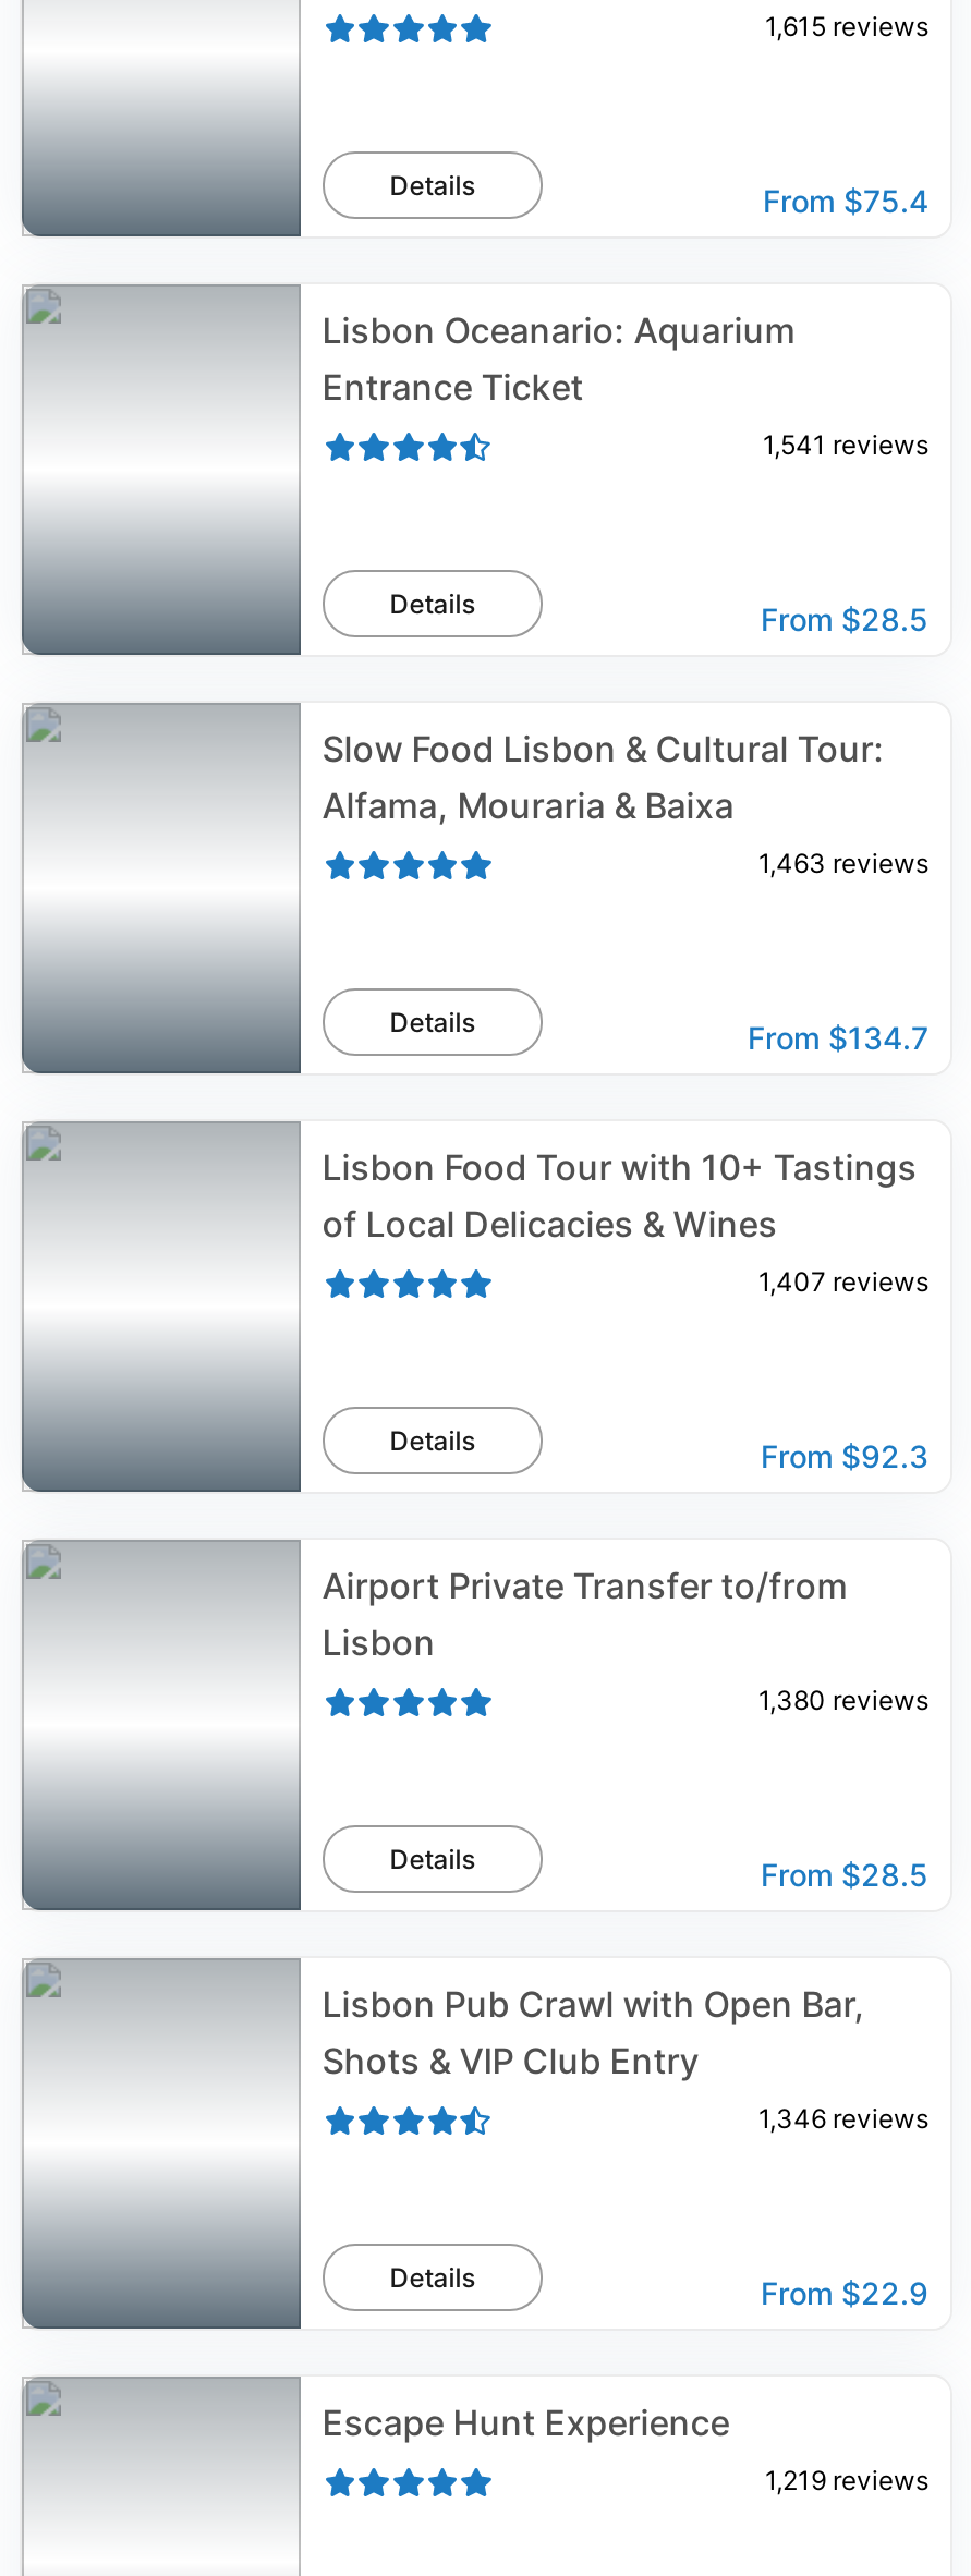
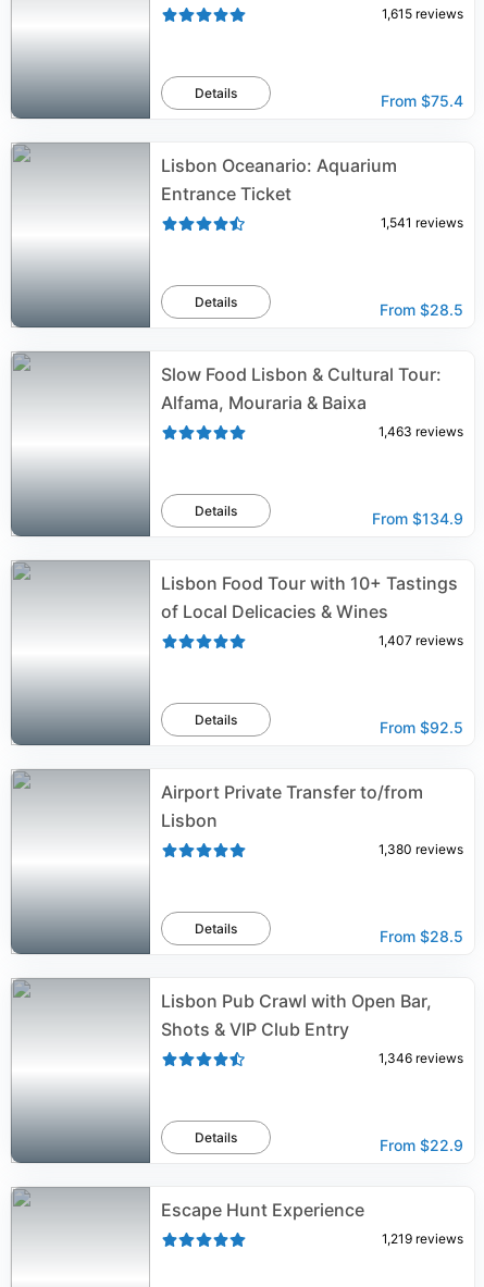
- From $134.7
+ From $134.9

- From $92.3
+ From $92.5
